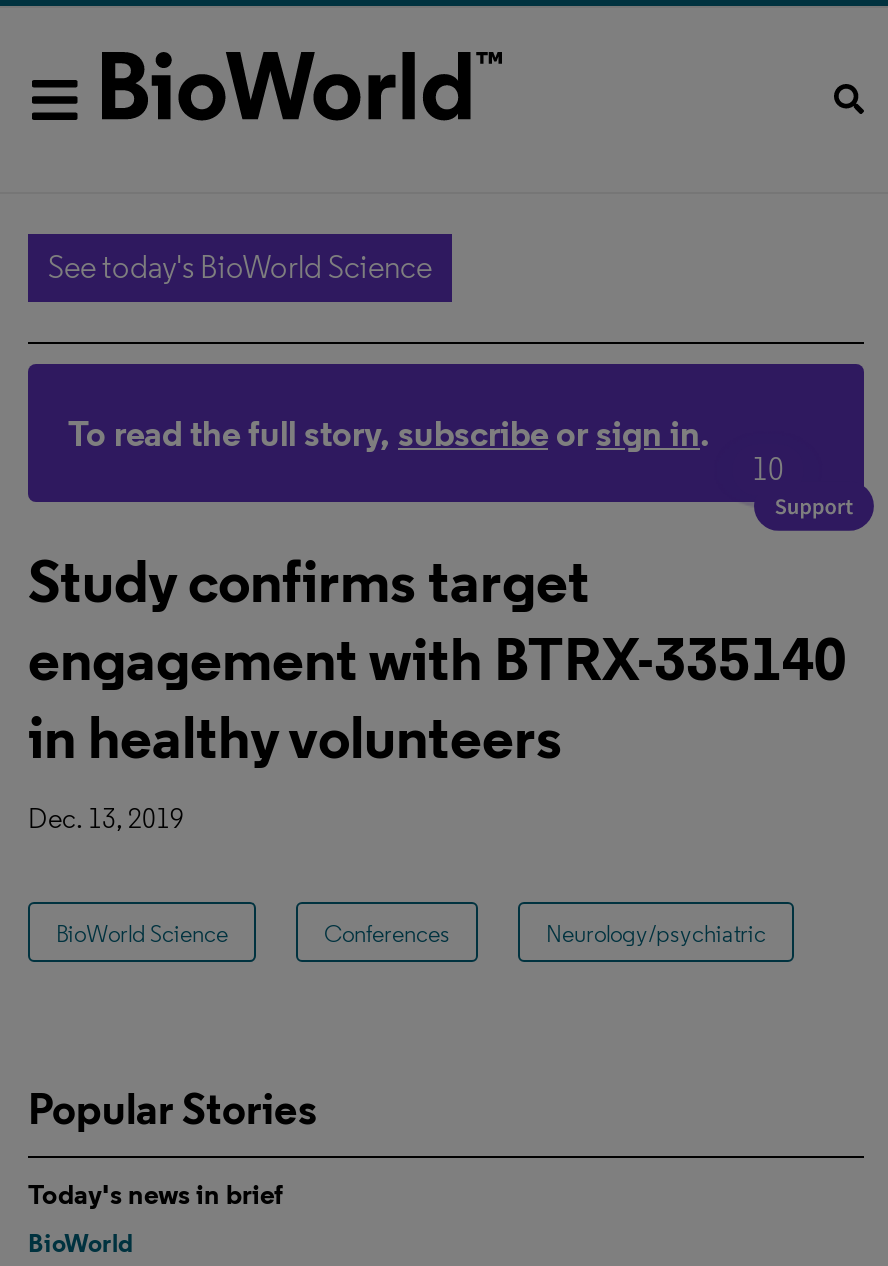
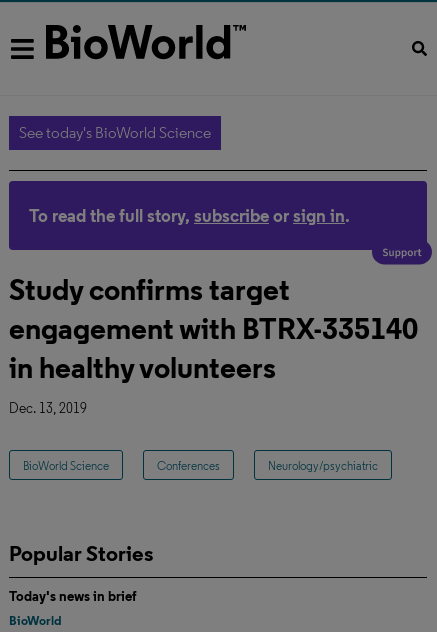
- 10
